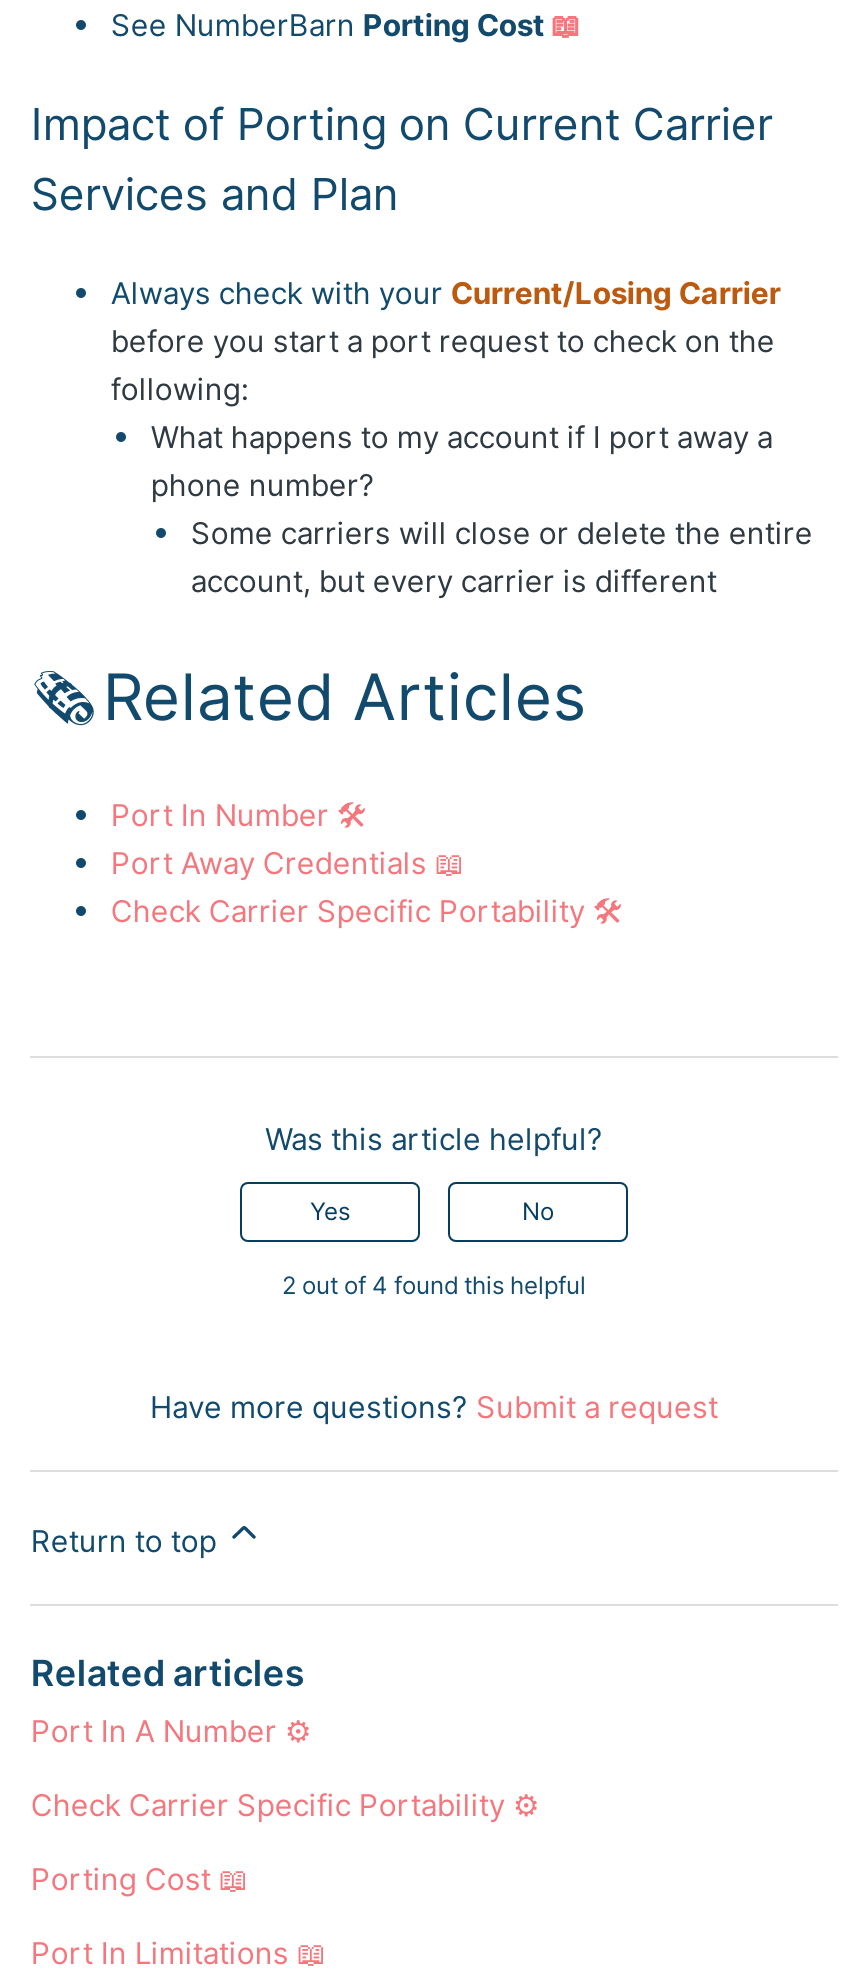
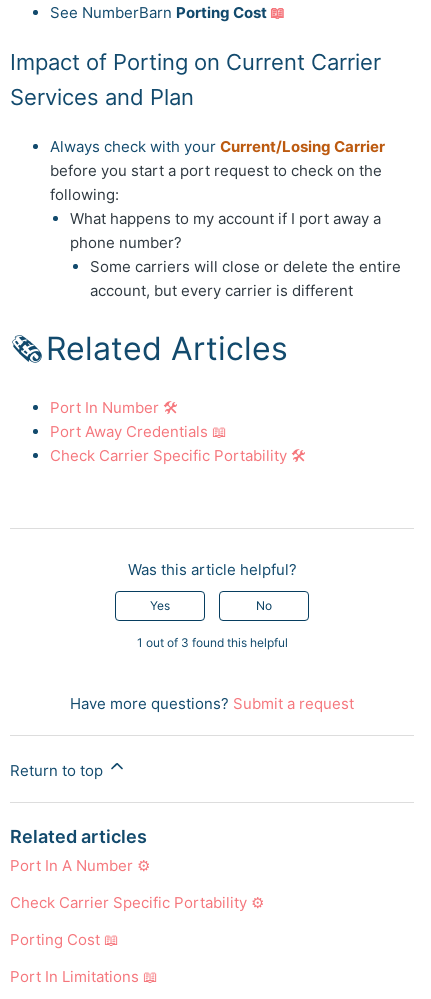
- 2 out of 4 found this helpful
+ 1 out of 3 found this helpful
